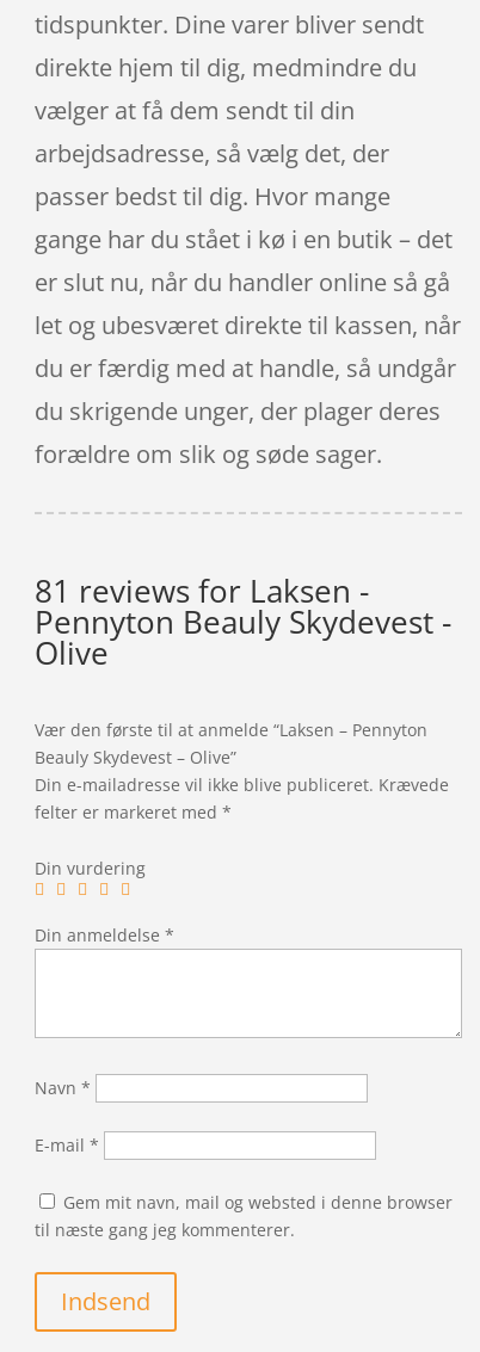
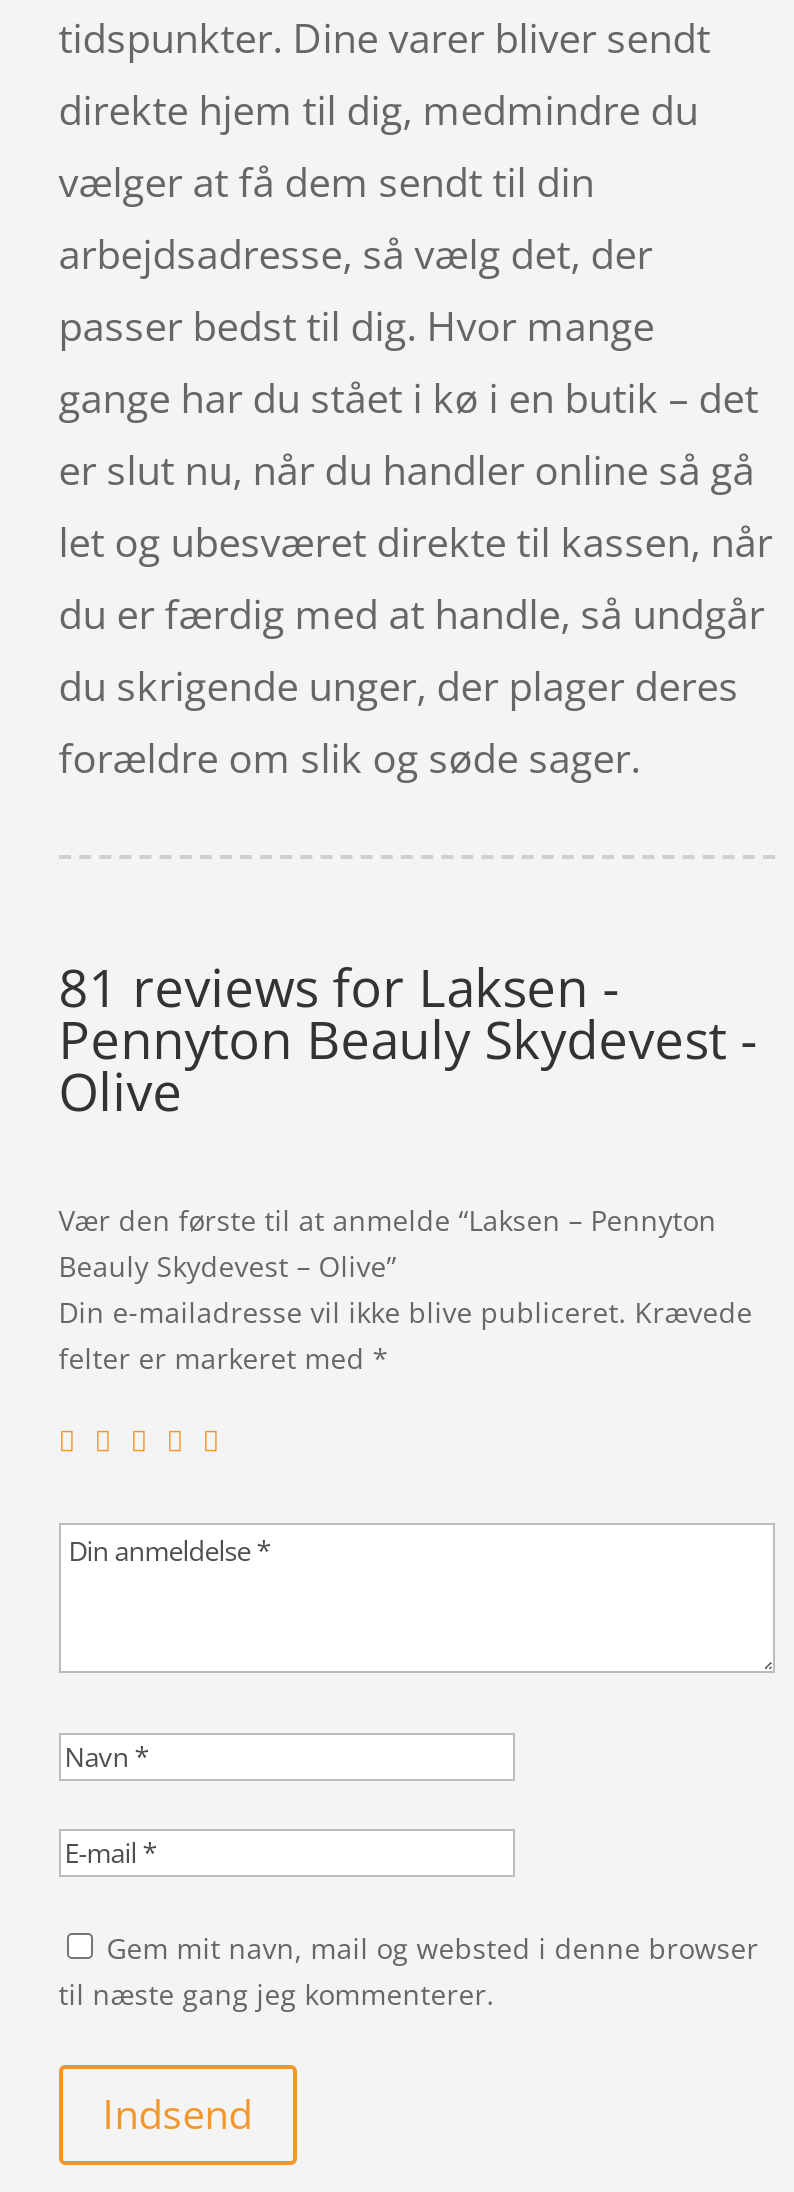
- Din vurdering
- Din anmeldelse *

- Navn *
- E-mail *
